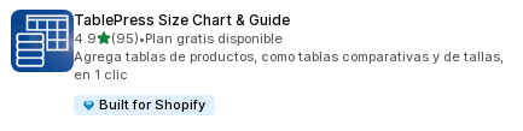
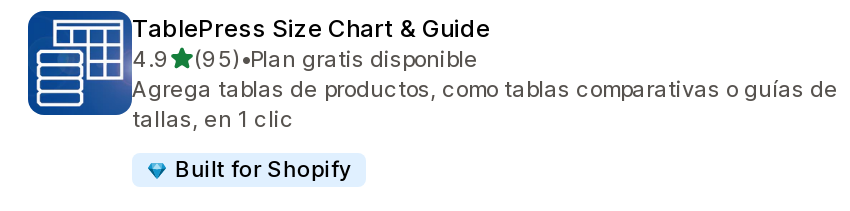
- Agrega tablas de productos, como tablas comparativas y de tallas,
- en 1 clic
+ Agrega tablas de productos, como tablas comparativas o guías de
+ tallas, en 1 clic
